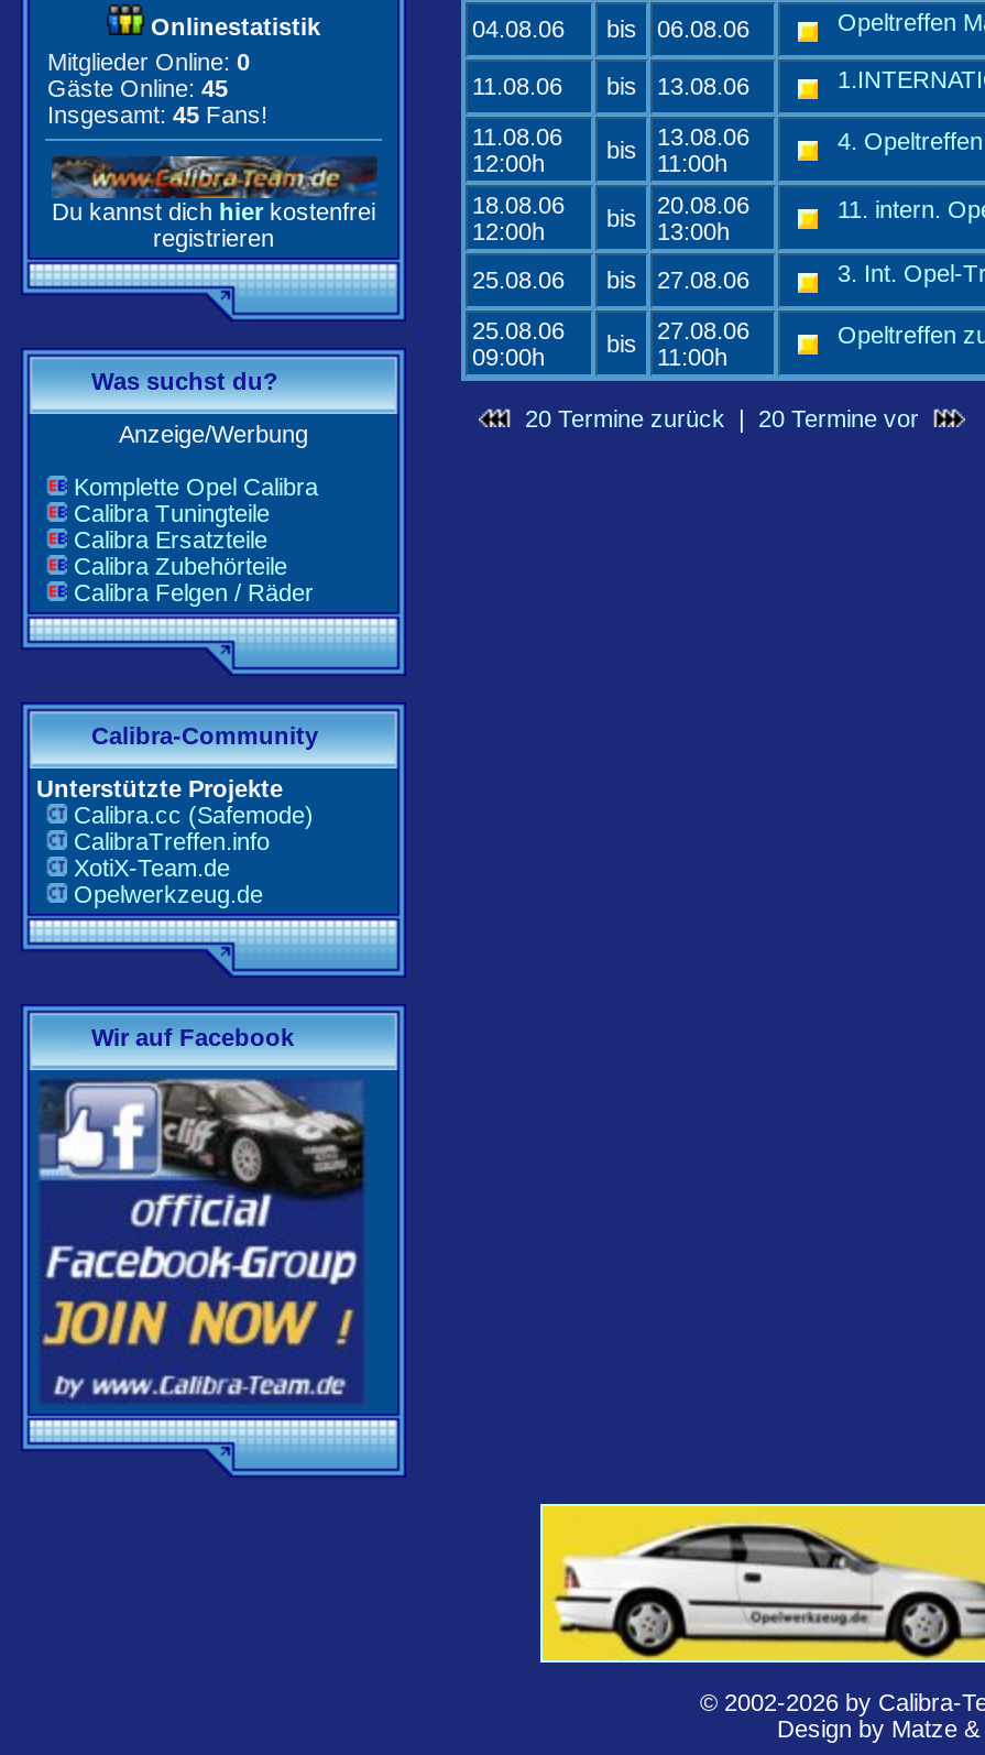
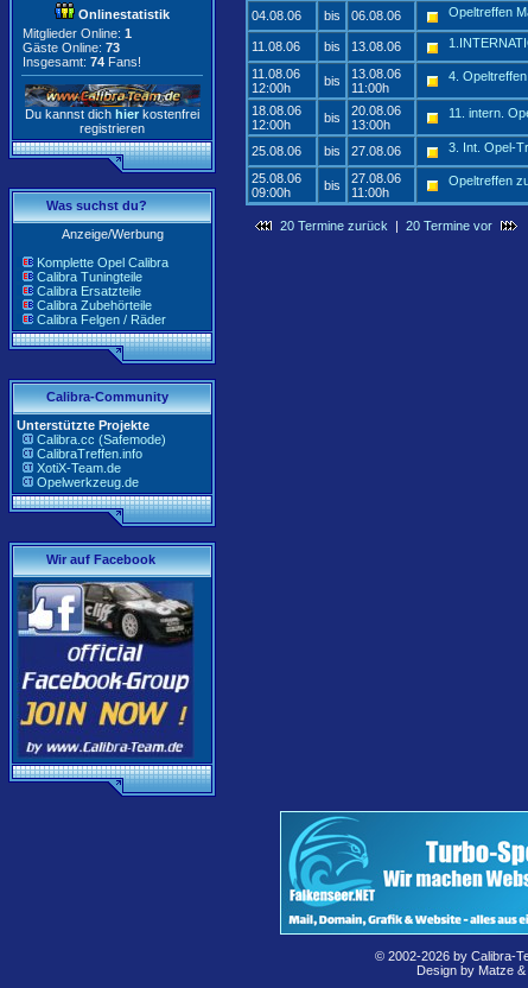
- Mitglieder Online: 0
+ Mitglieder Online: 1

- Gäste Online: 45
+ Gäste Online: 73

- Insgesamt: 45 Fans!
+ Insgesamt: 74 Fans!

- [image]
+ [image]
